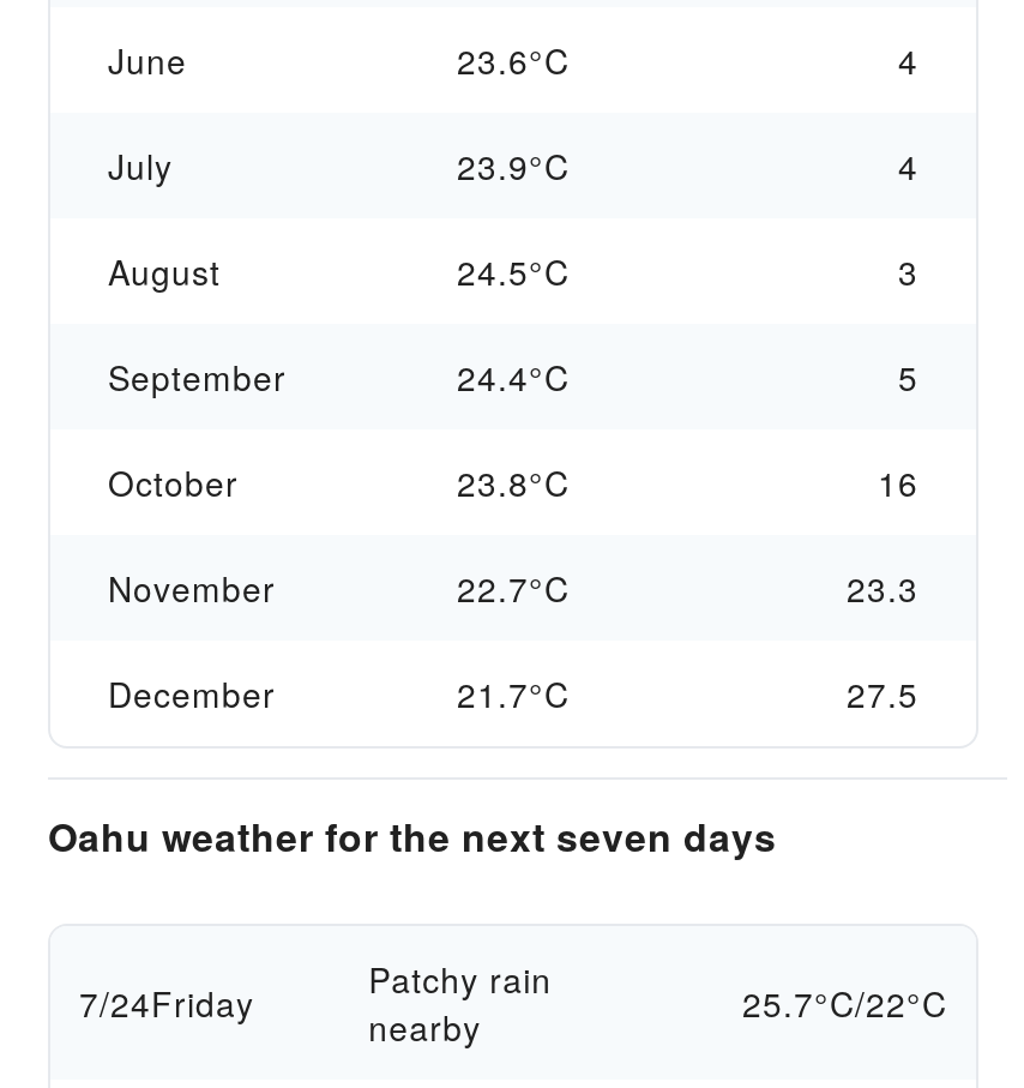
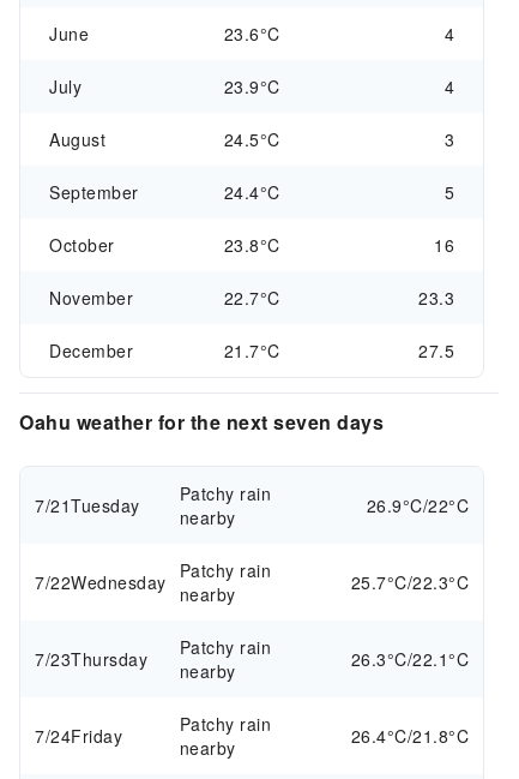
+ 7/21Tuesday
+ Patchy rain
+ nearby
+ 26.9°C/22°C
+ 7/22Wednesday Patchy rain
+ nearby
+ 25.7°C/22.3°C
+ 7/23Thursday
+ Patchy rain
+ nearby
+ 26.3°C/22.1°C

- 25.7°C/22°C
+ 26.4°C/21.8°C
